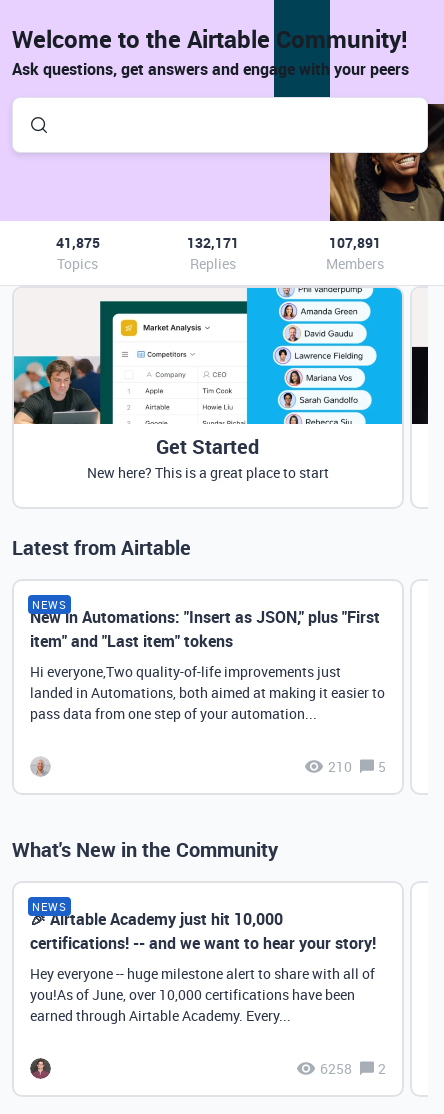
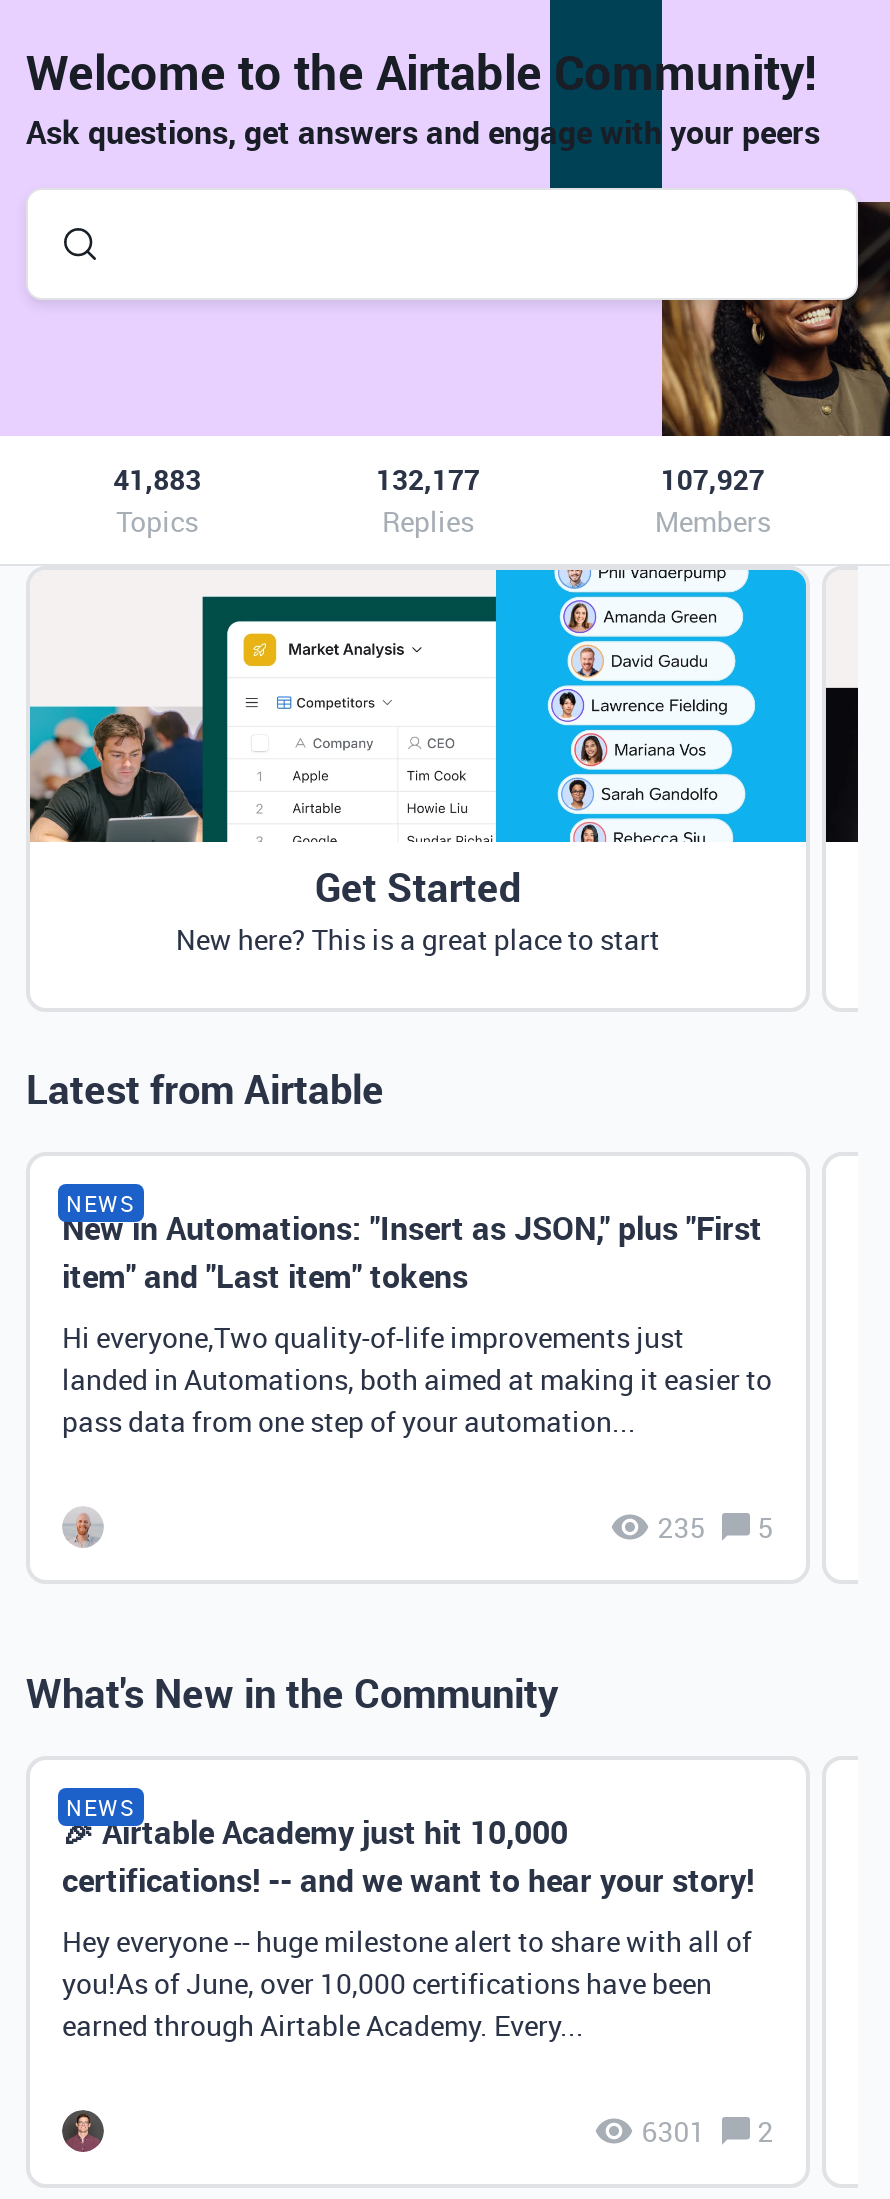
- 41,875
+ 41,883

- 132,171
+ 132,177

- 107,891
+ 107,927

- 210 5
+ 235 5

- 6258 2
+ 6301 2
